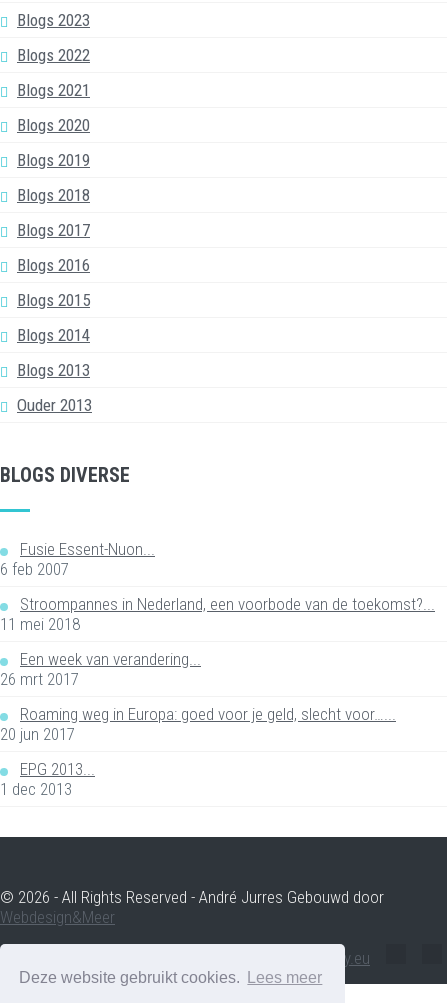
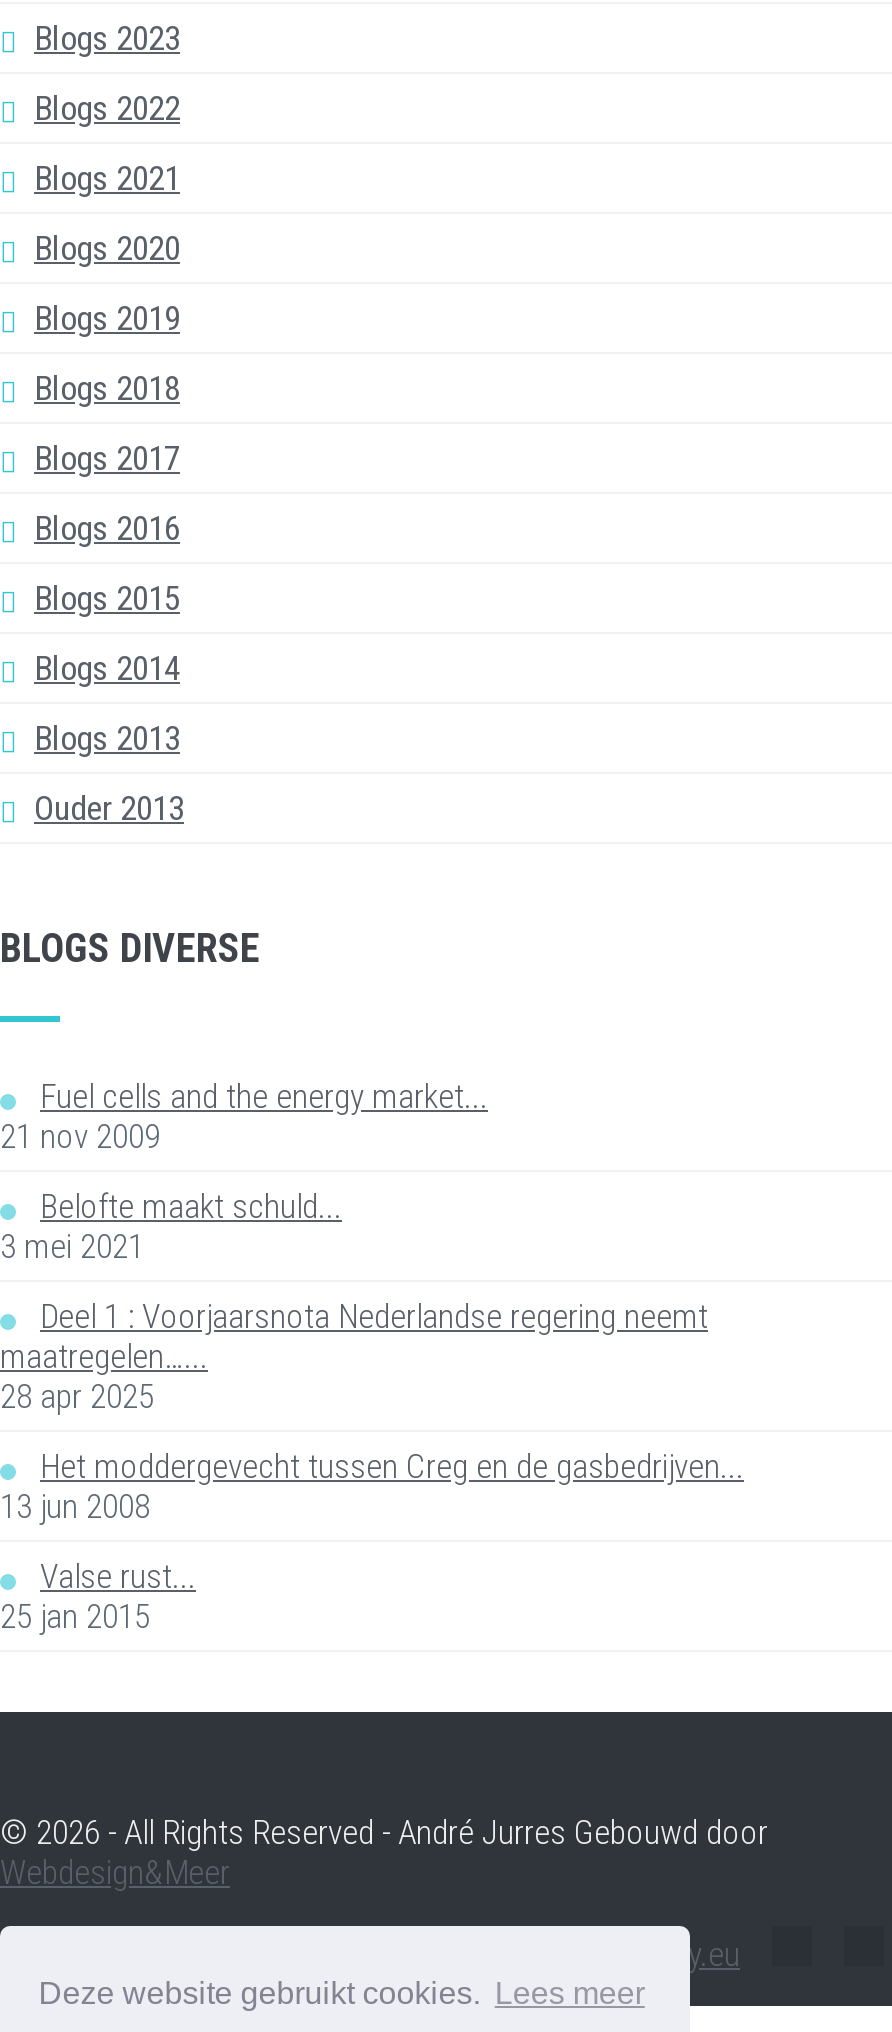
- Fusie Essent-Nuon...
- 6 feb 2007
+ Fuel cells and the energy market...
+ 21 nov 2009

- Stroompannes in Nederland, een voorbode van de toekomst?...
- 11 mei 2018
+ Belofte maakt schuld...
+ 3 mei 2021

- Een week van verandering...
- 26 mrt 2017
+ Deel 1 : Voorjaarsnota Nederlandse regering neemt
+ maatregelen…...
+ 28 apr 2025

- Roaming weg in Europa: goed voor je geld, slecht voor…...
- 20 jun 2017
+ Het moddergevecht tussen Creg en de gasbedrijven...
+ 13 jun 2008

- EPG 2013...
- 1 dec 2013
+ Valse rust...
+ 25 jan 2015
